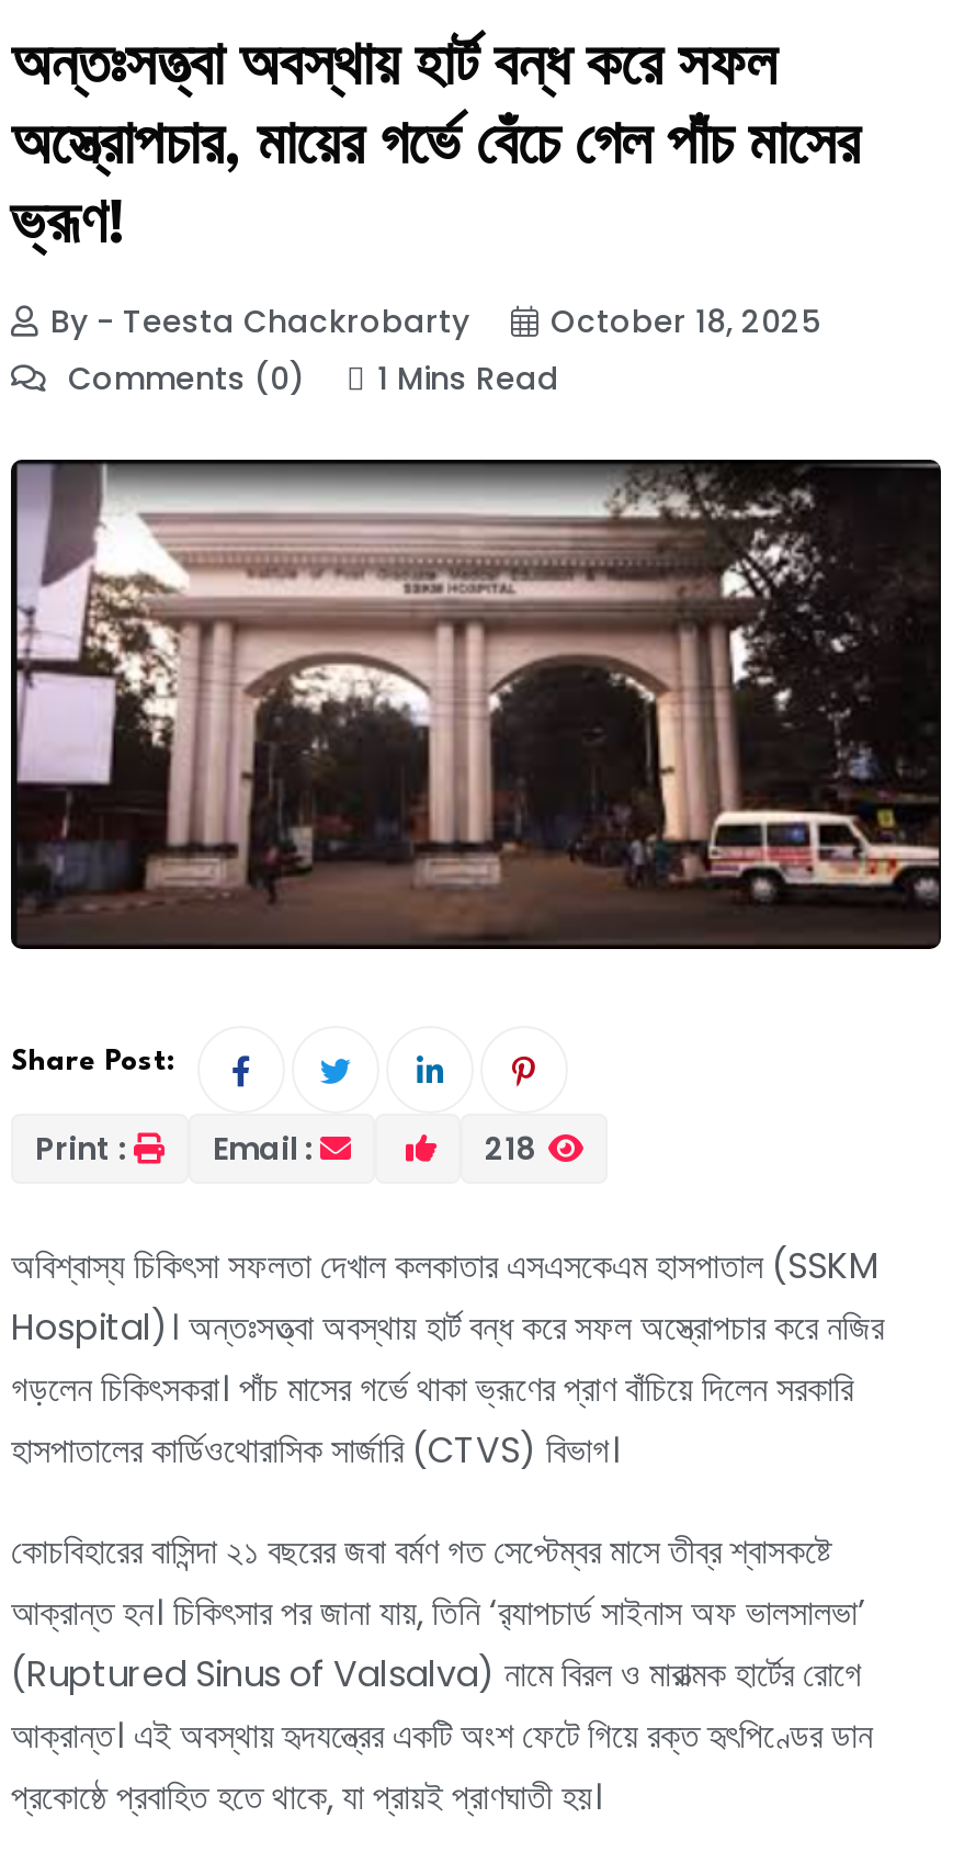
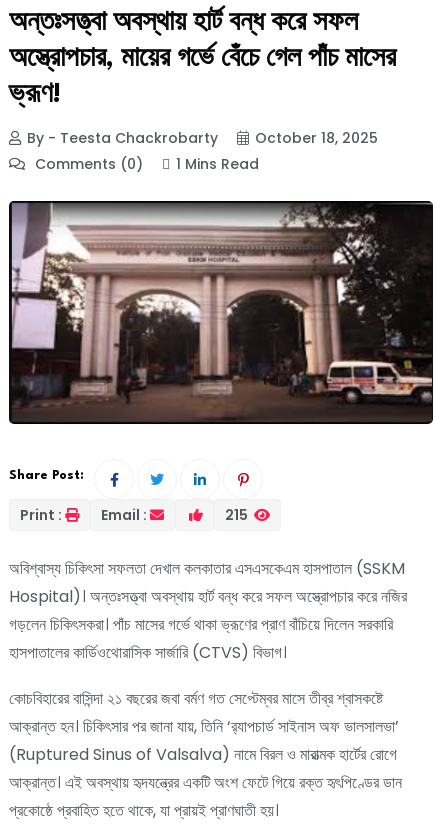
- 218
+ 215
